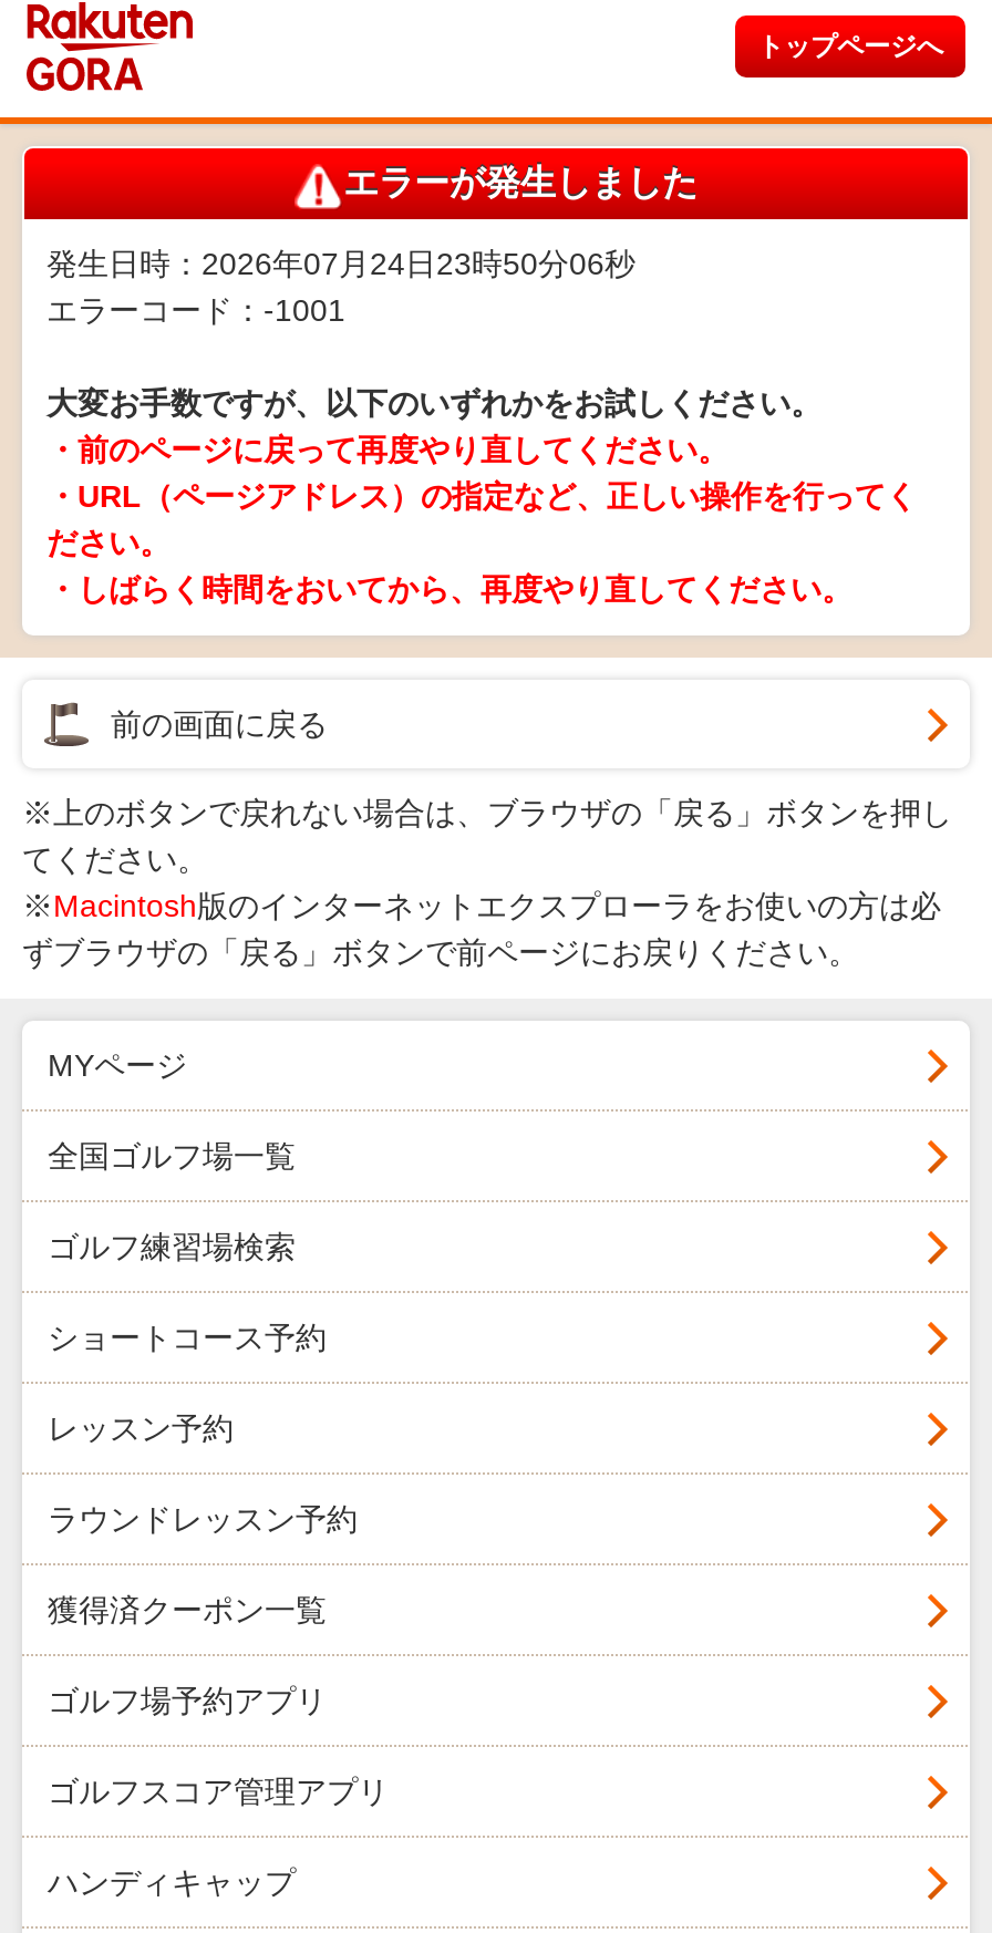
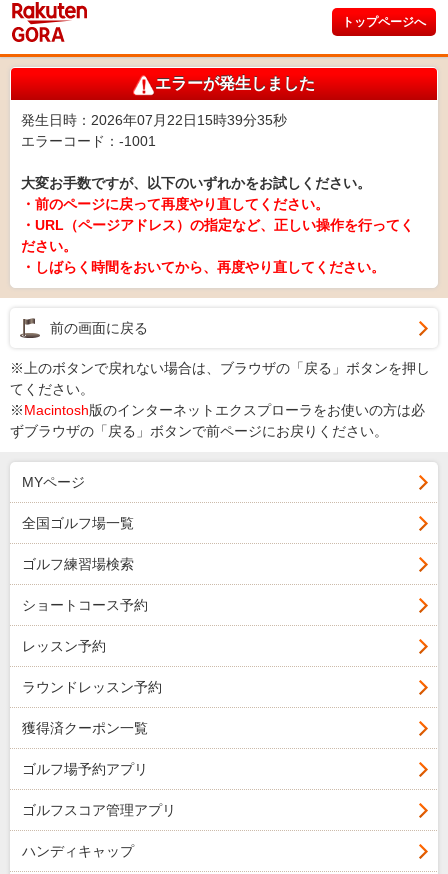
- 発生日時：2026年07月24日23時50分06秒
+ 発生日時：2026年07月22日15時39分35秒
